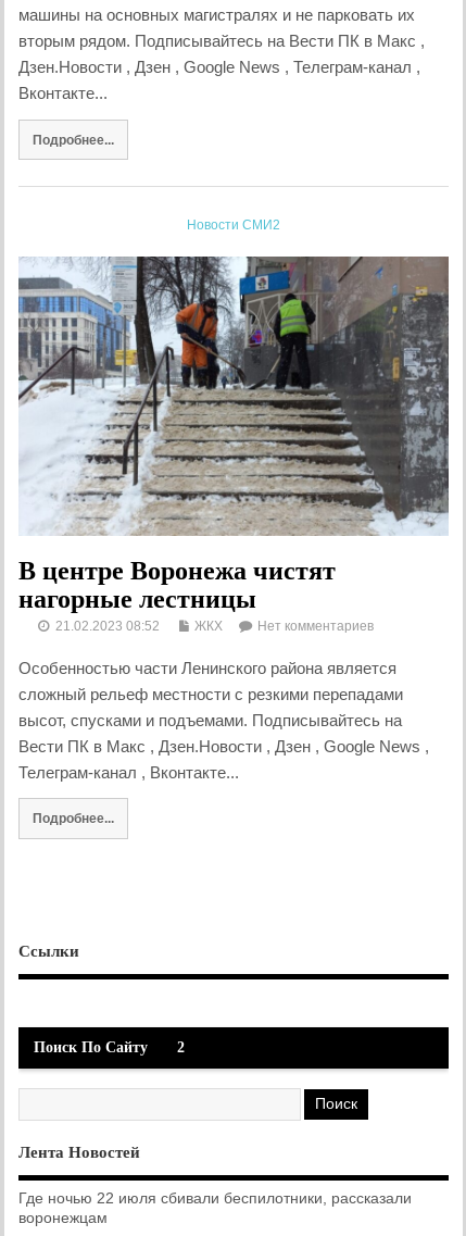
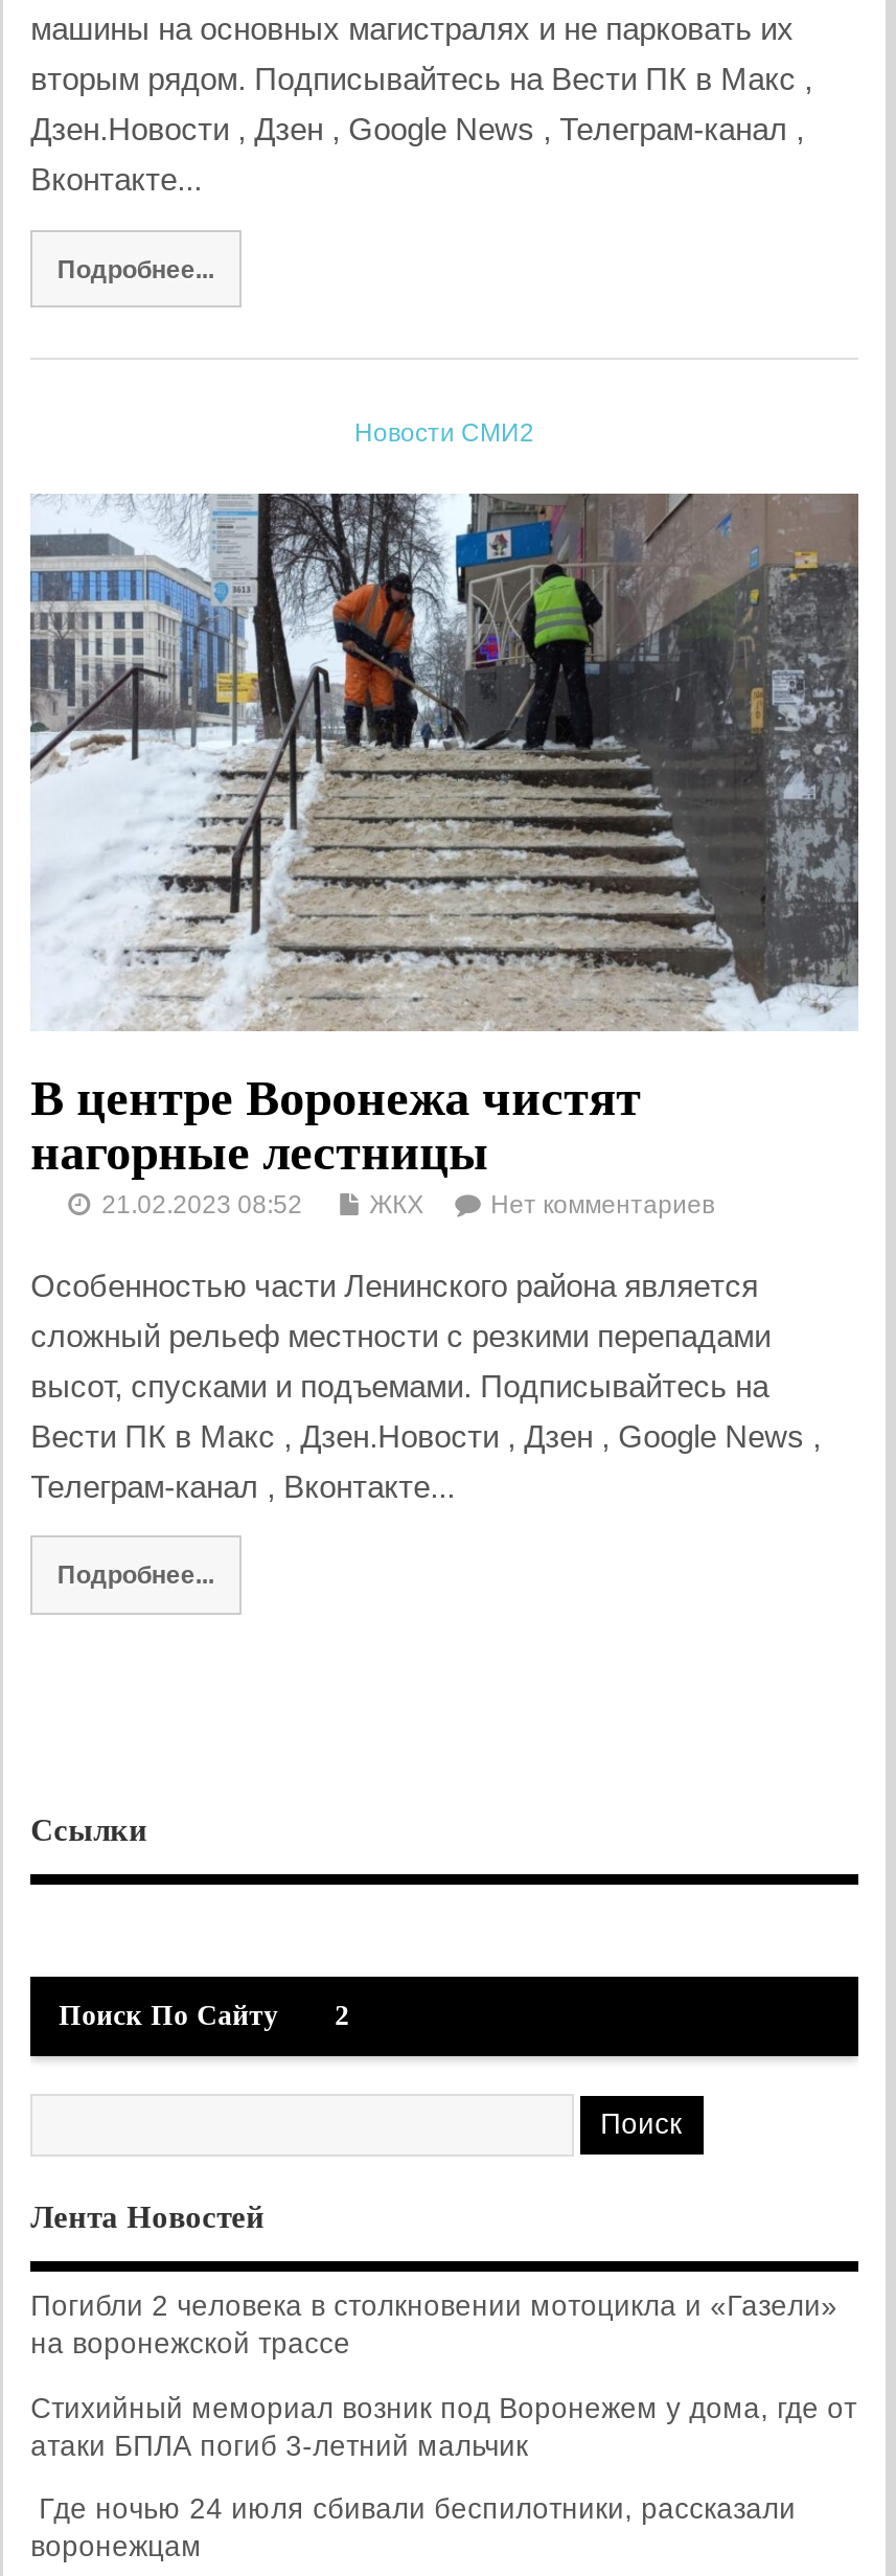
- Где ночью 22 июля сбивали беспилотники, рассказали
+ Погибли 2 человека в столкновении мотоцикла и «Газели»
+ на воронежской трассе
+ Стихийный мемориал возник под Воронежем у дома, где от
+ атаки БПЛА погиб 3-летний мальчик
+ Где ночью 24 июля сбивали беспилотники, рассказали
